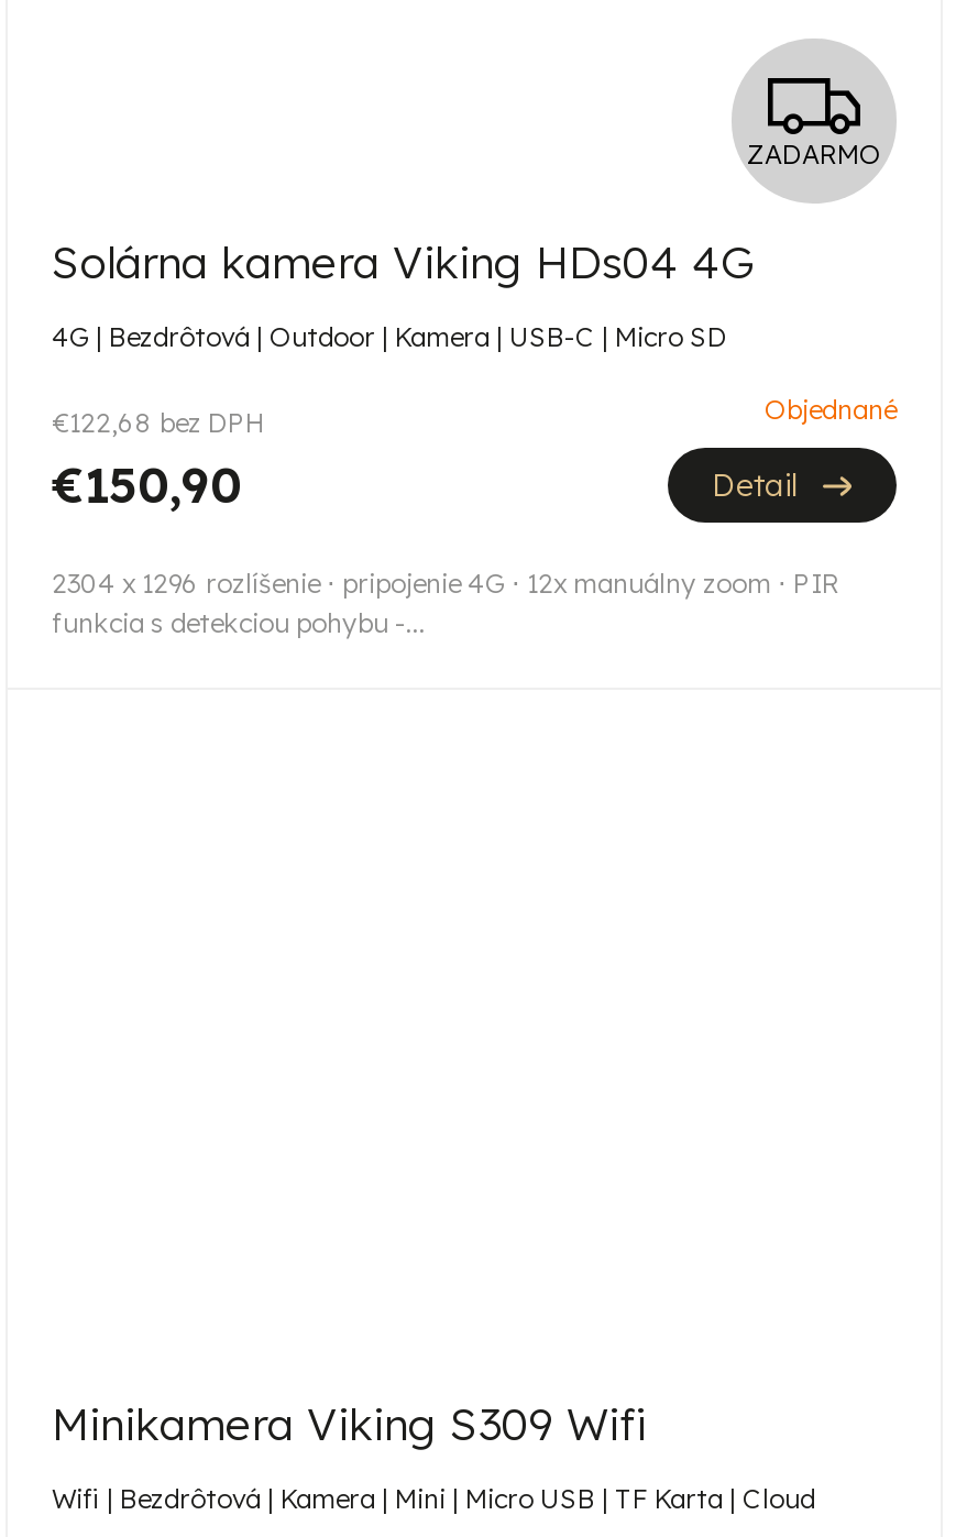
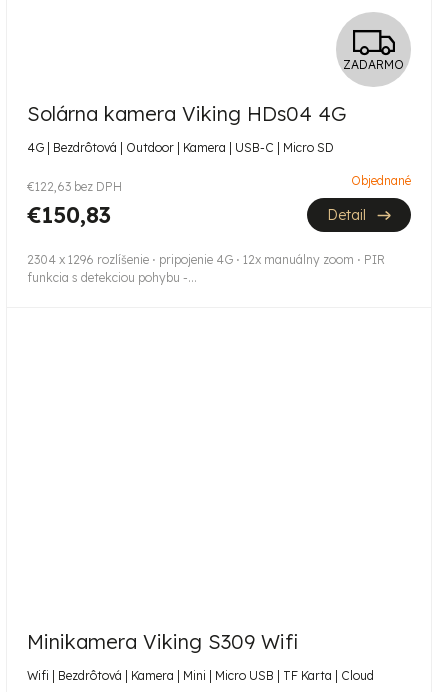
- €122,68 bez DPH
+ €122,63 bez DPH

- €150,90
+ €150,83
